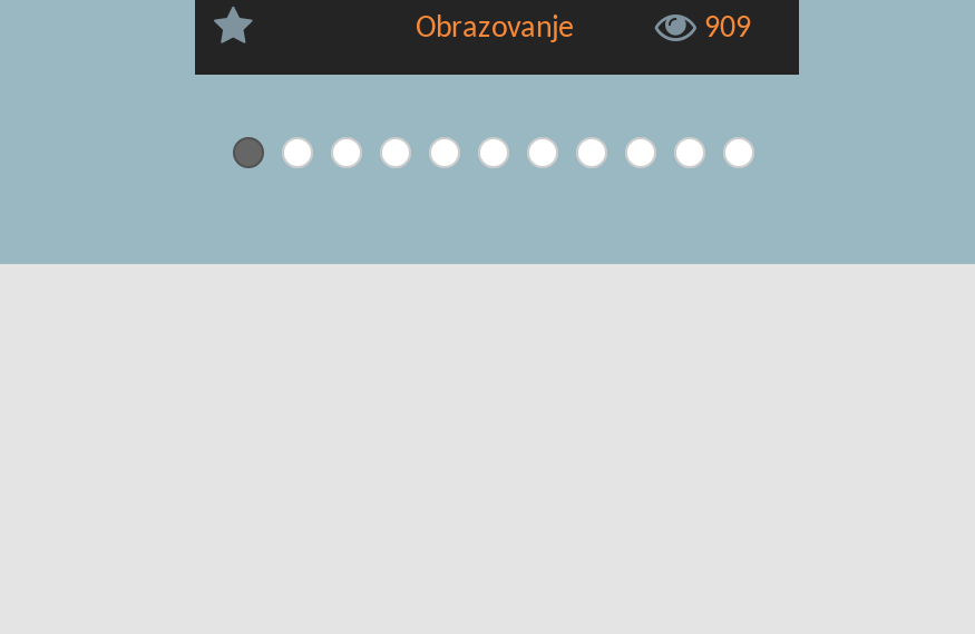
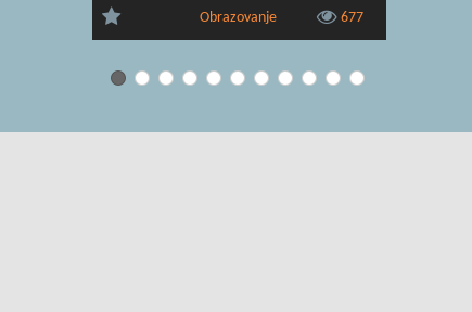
- 909
+ 677
